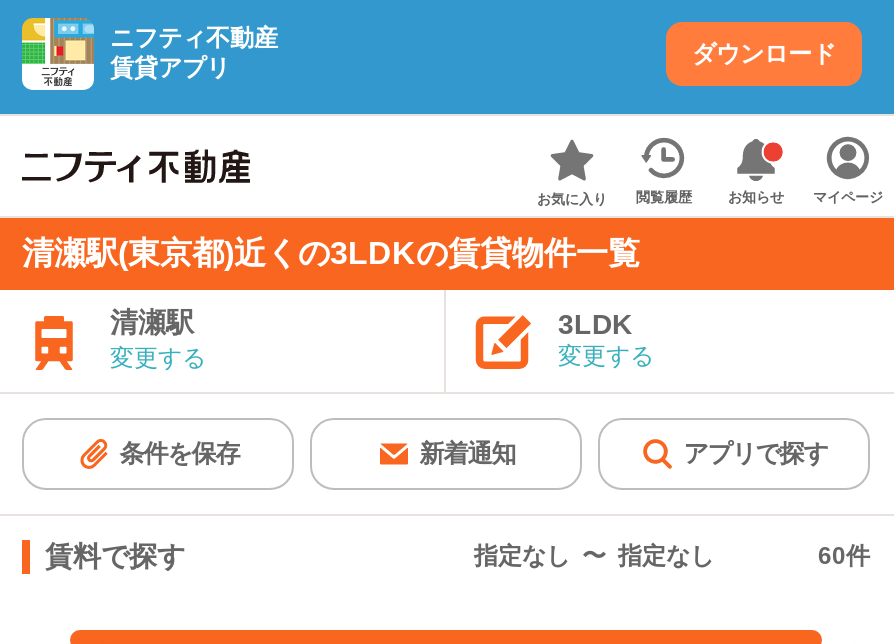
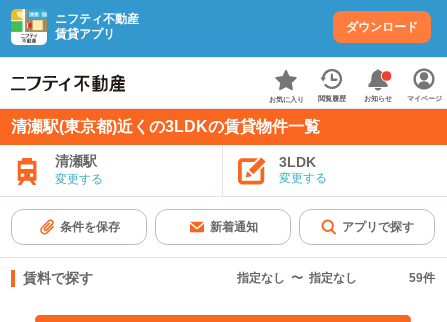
- 60件
+ 59件
